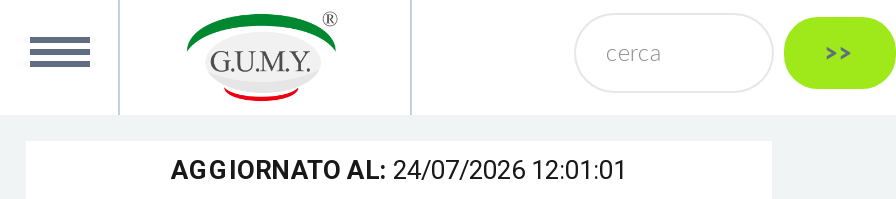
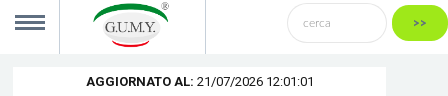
- AGGIORNATO AL: 24/07/2026 12:01:01
+ AGGIORNATO AL: 21/07/2026 12:01:01
